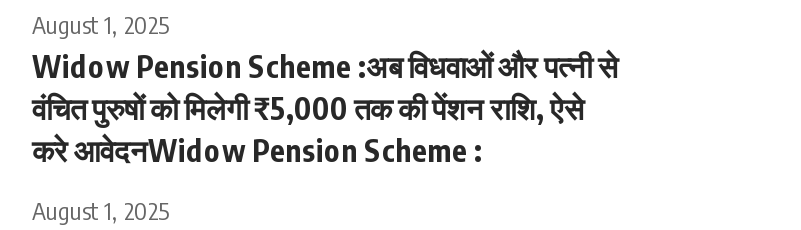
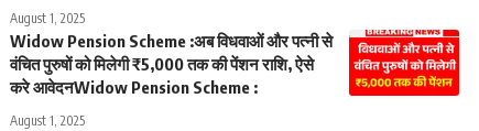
+ [image]
